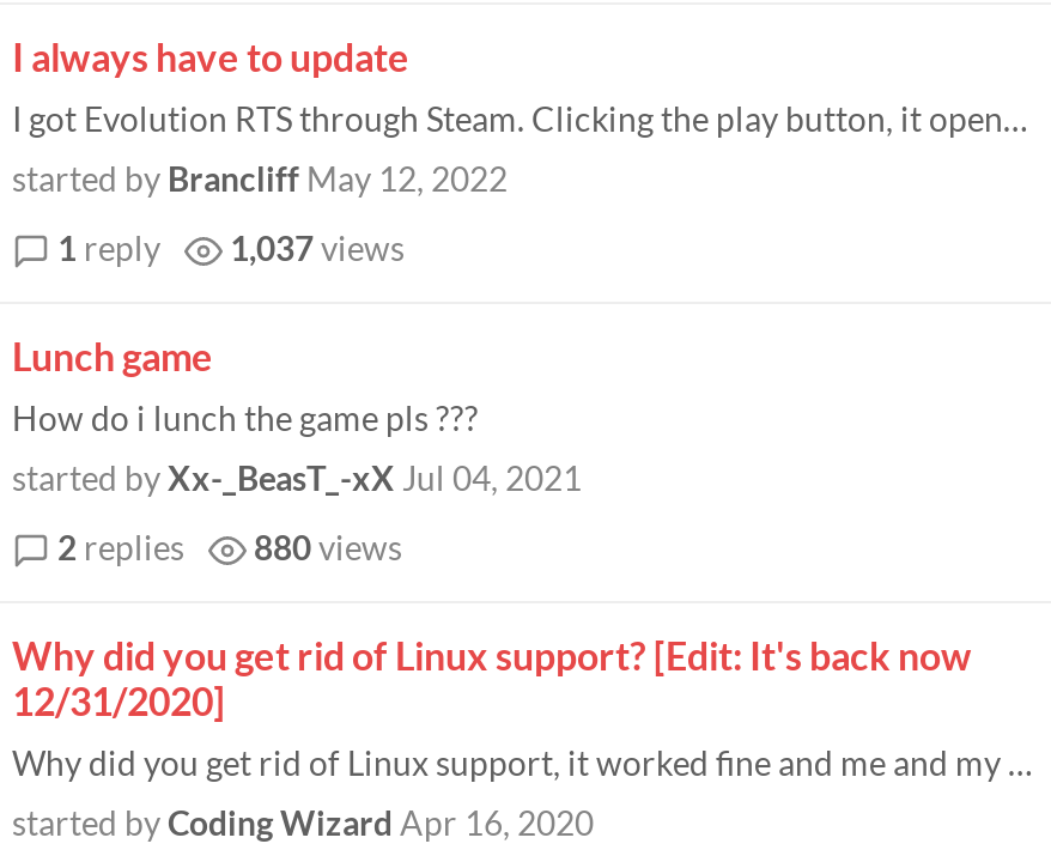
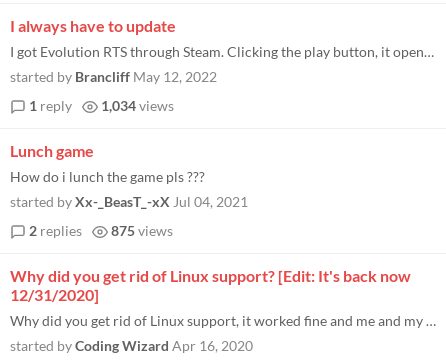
- 1 reply 1,037 views
+ 1 reply 1,034 views

- 2 replies 880 views
+ 2 replies 875 views
